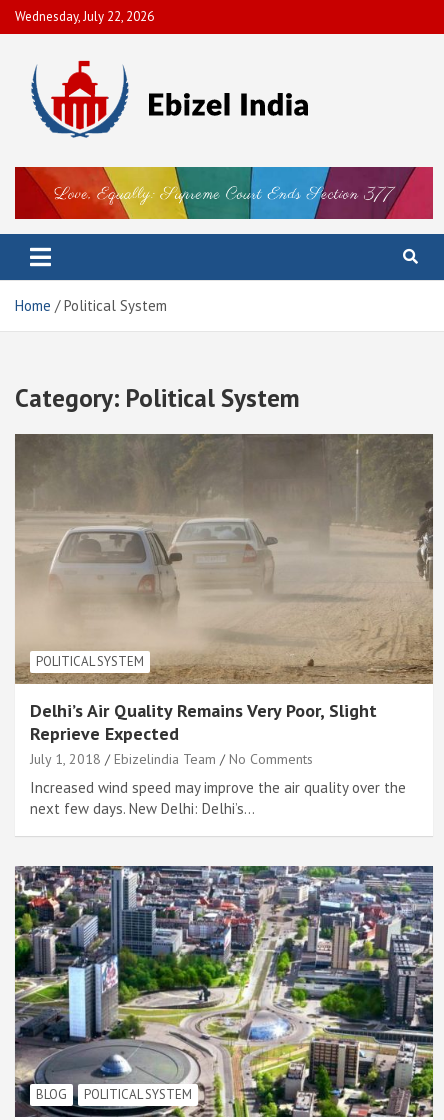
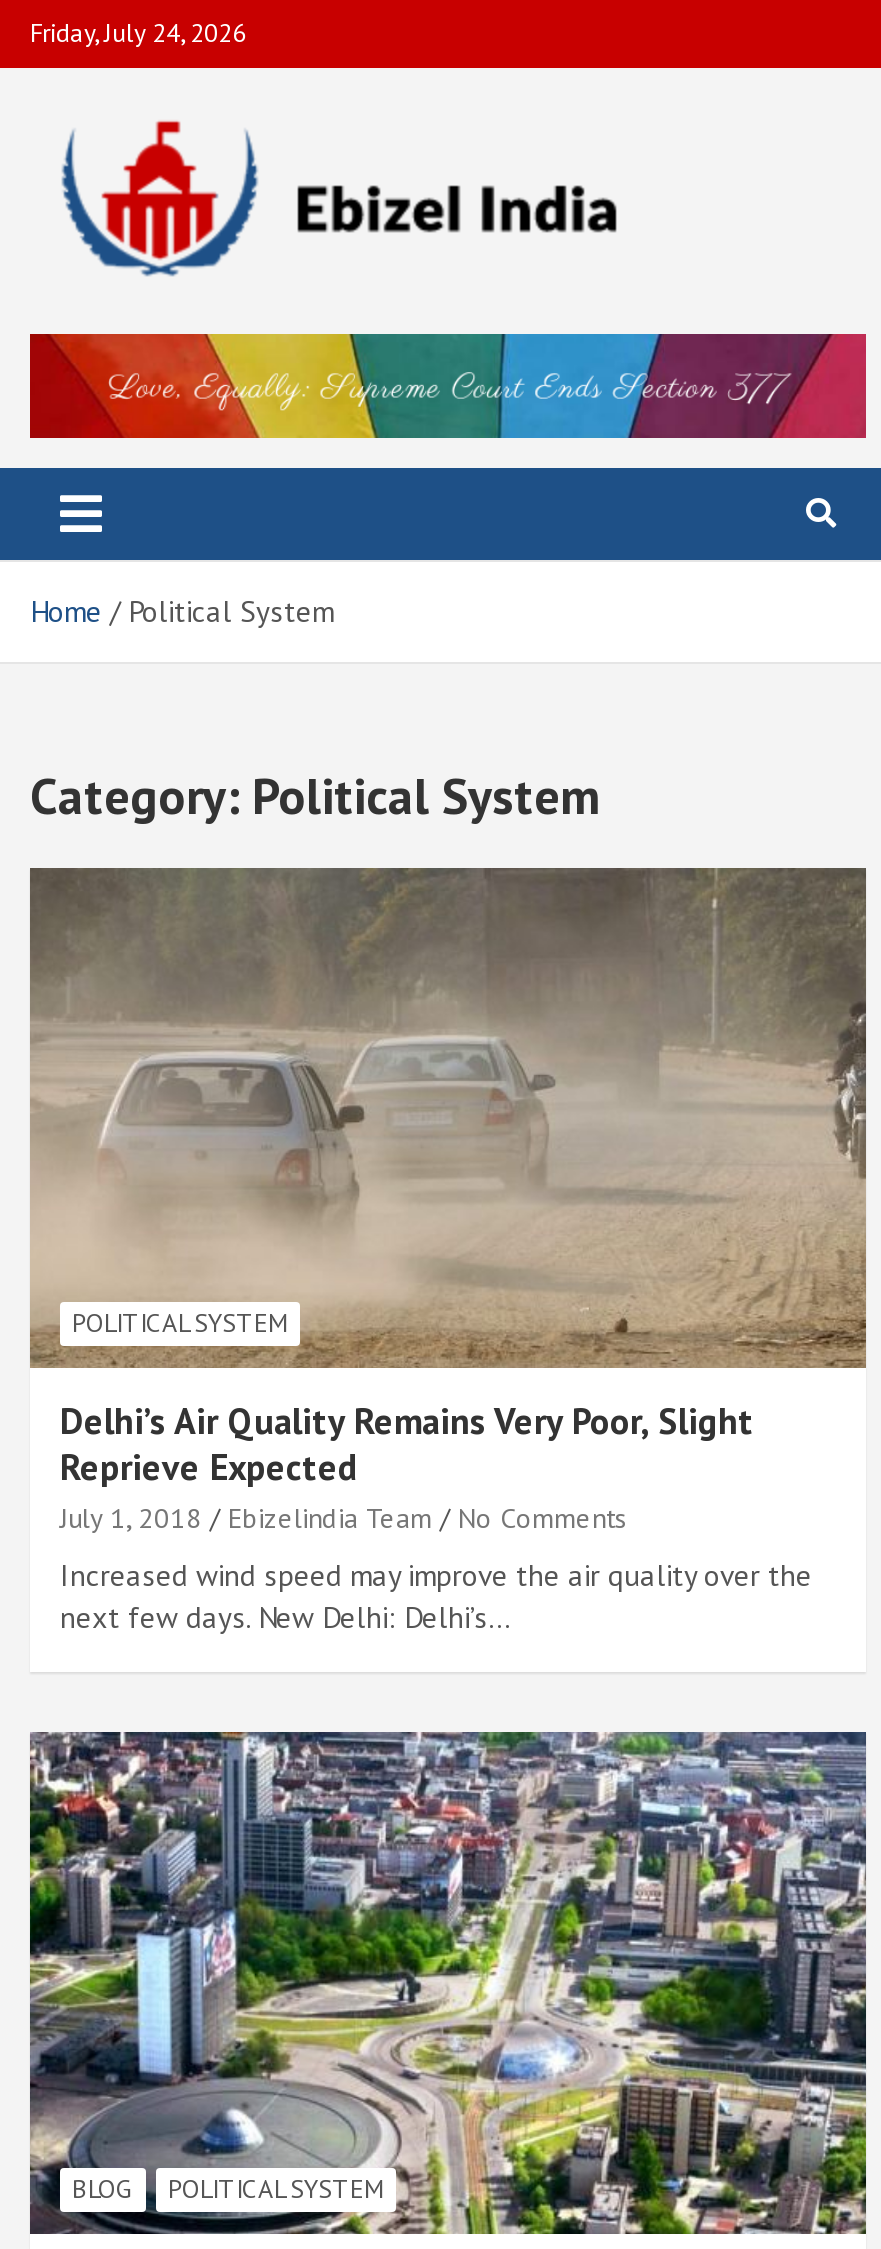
- Wednesday, July 22, 2026
+ Friday, July 24, 2026
